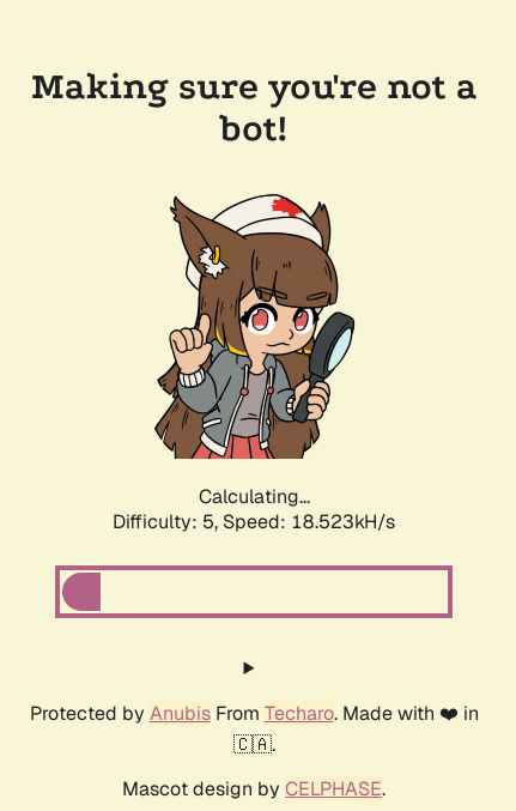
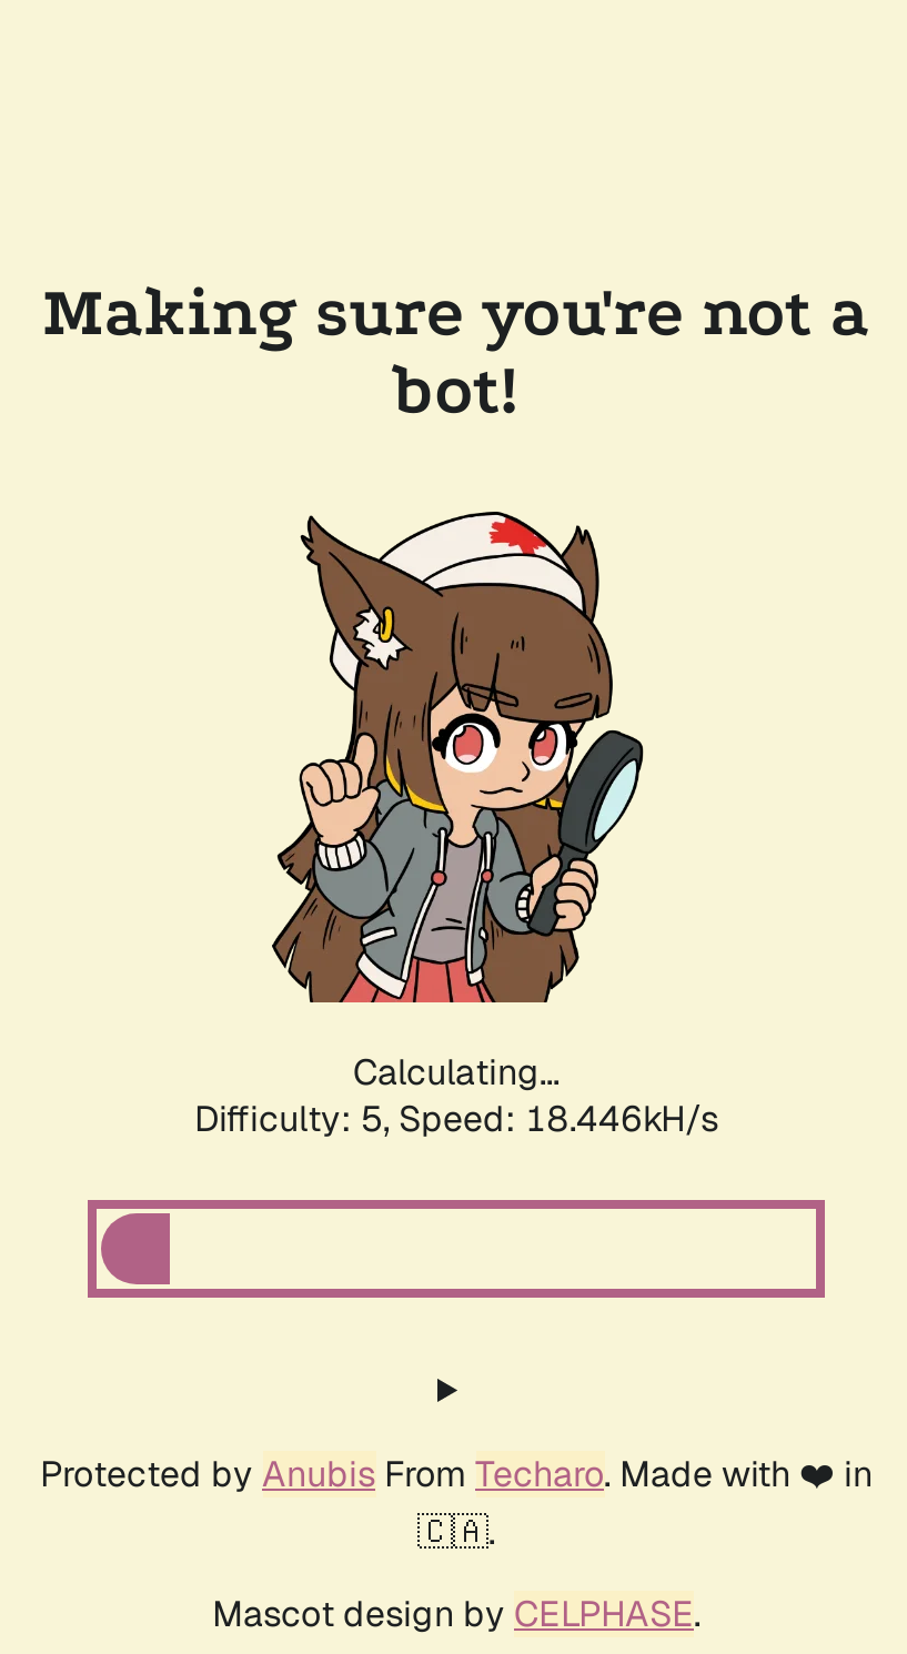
- Difficulty: 5, Speed: 18.523kH/s
+ Difficulty: 5, Speed: 18.446kH/s
